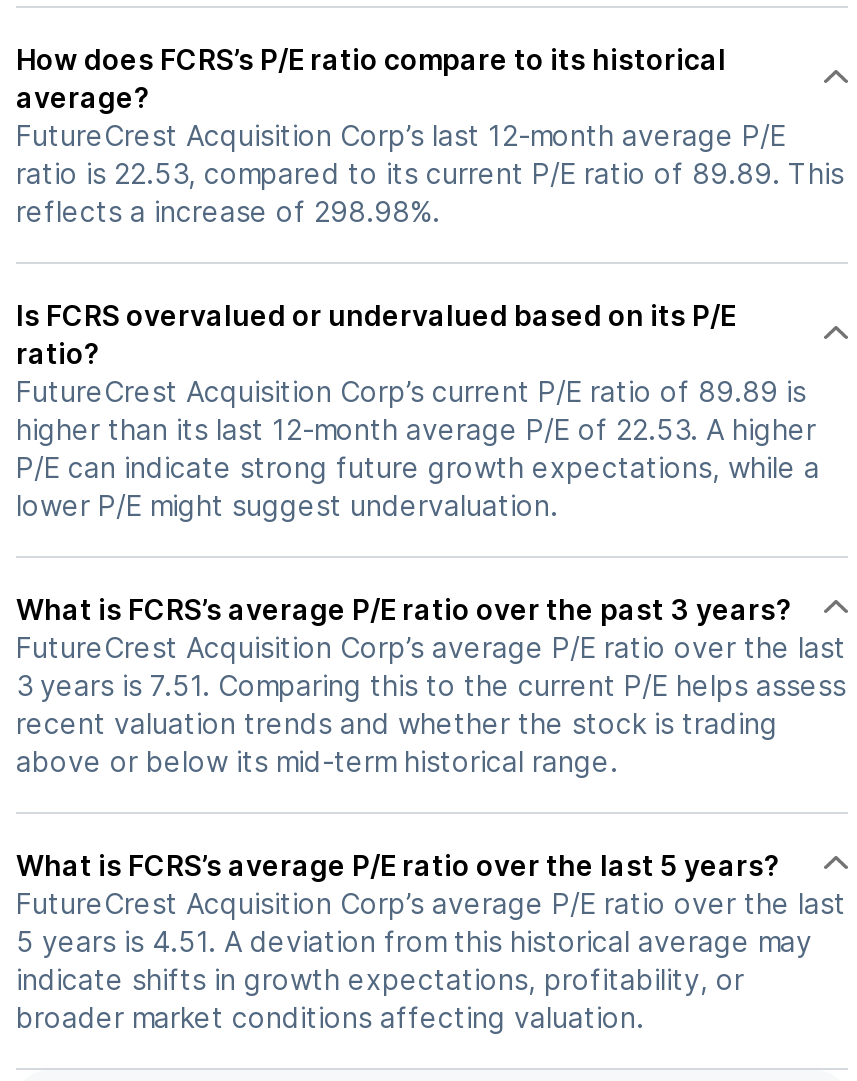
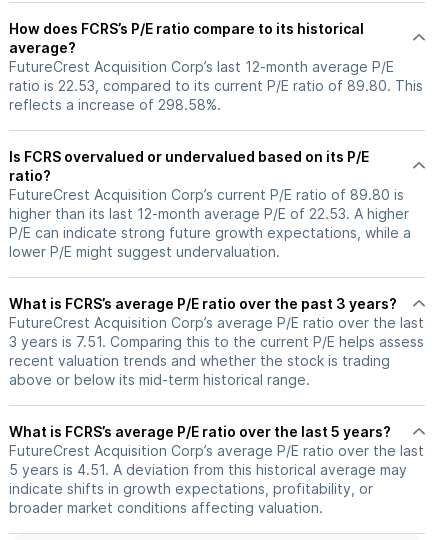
- ratio is 22.53, compared to its current P/E ratio of 89.89. This
+ ratio is 22.53, compared to its current P/E ratio of 89.80. This

- reflects a increase of 298.98%.
+ reflects a increase of 298.58%.

- FutureCrest Acquisition Corp’s current P/E ratio of 89.89 is
+ FutureCrest Acquisition Corp’s current P/E ratio of 89.80 is
